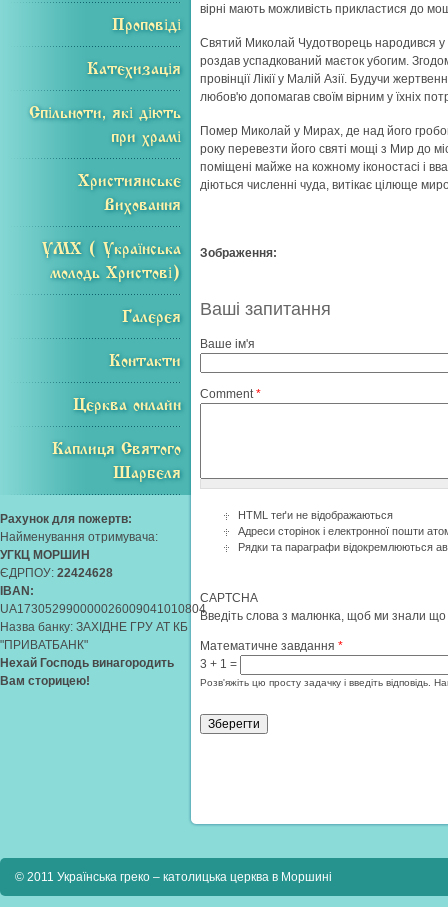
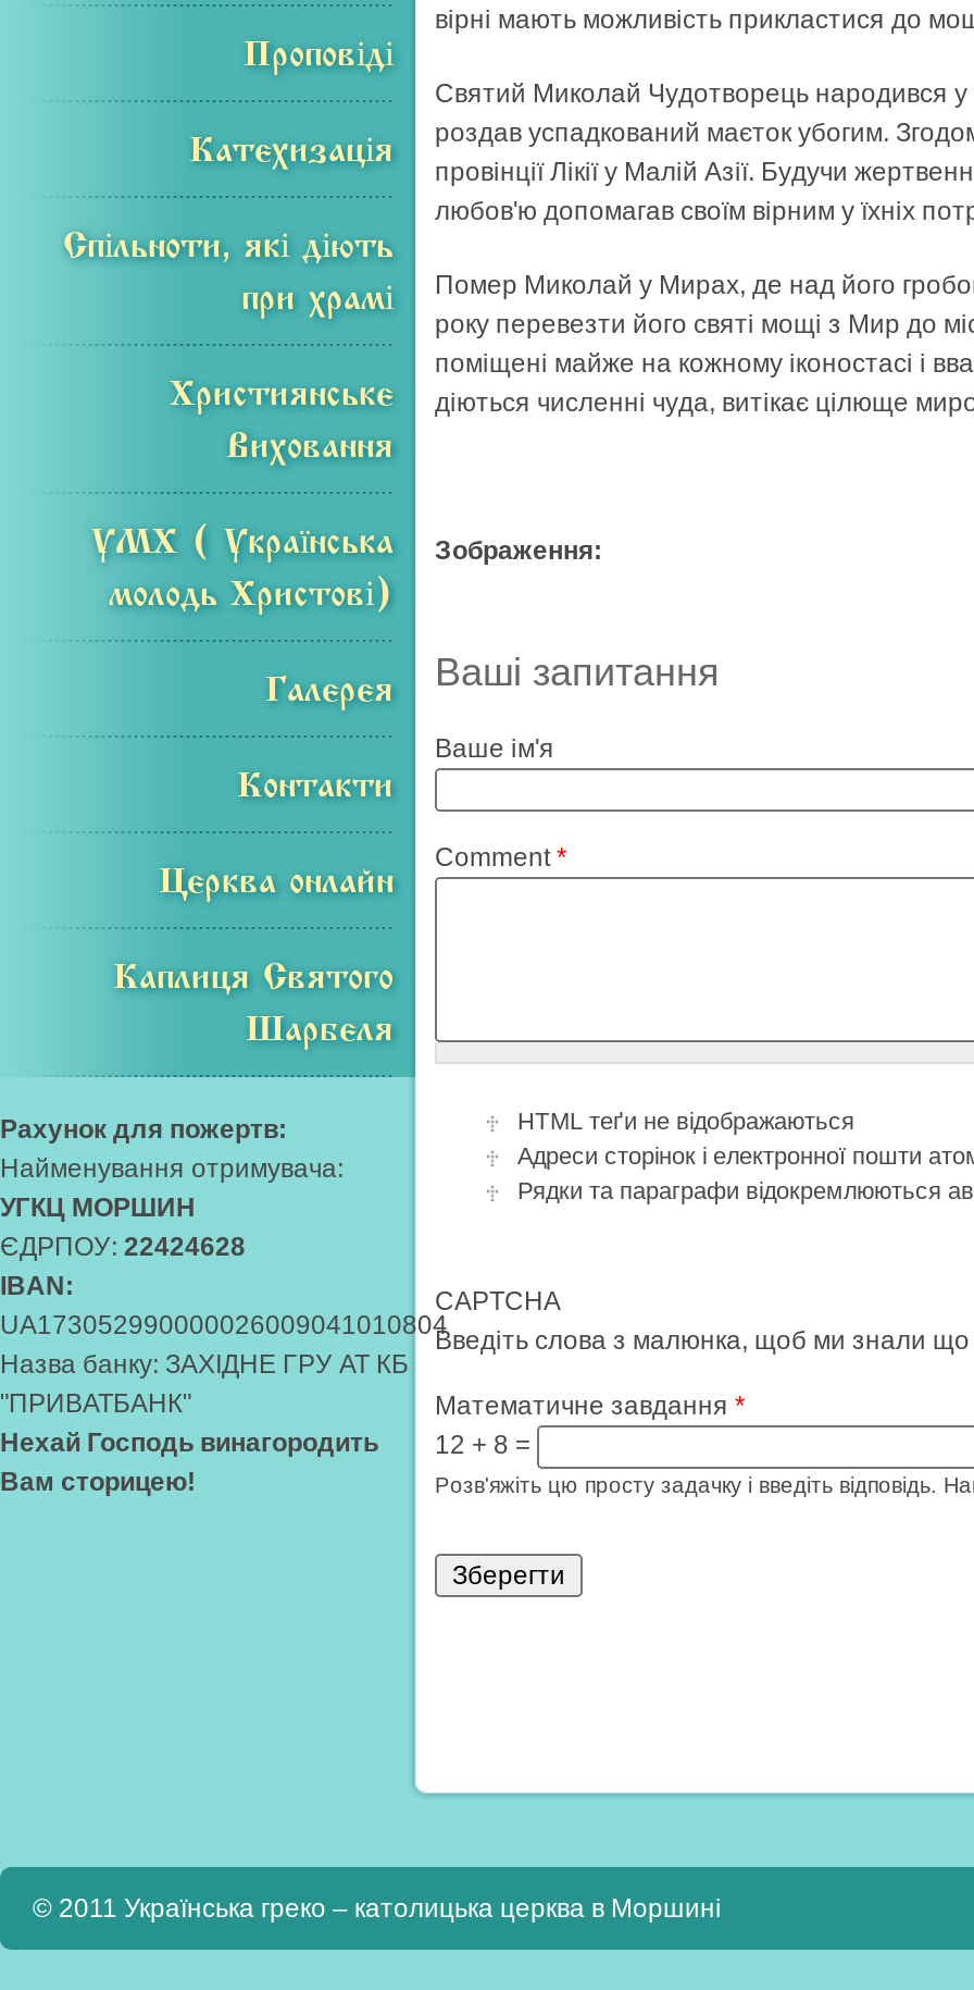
- Нехай Господь винагородить 3 + 1 =
+ Нехай Господь винагородить 12 + 8 =
